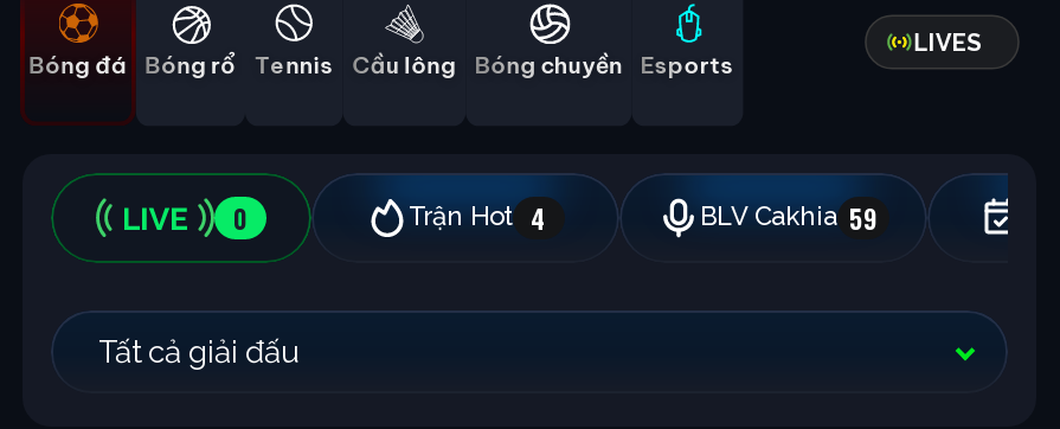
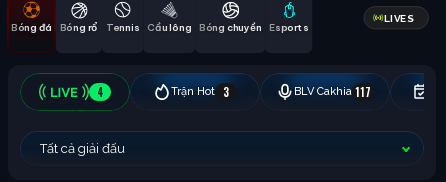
- 0
- Trận Hot 4
- BLV Cakhia 59
+ 4
+ Trận Hot
+ 3
+ BLV Cakhia 117
